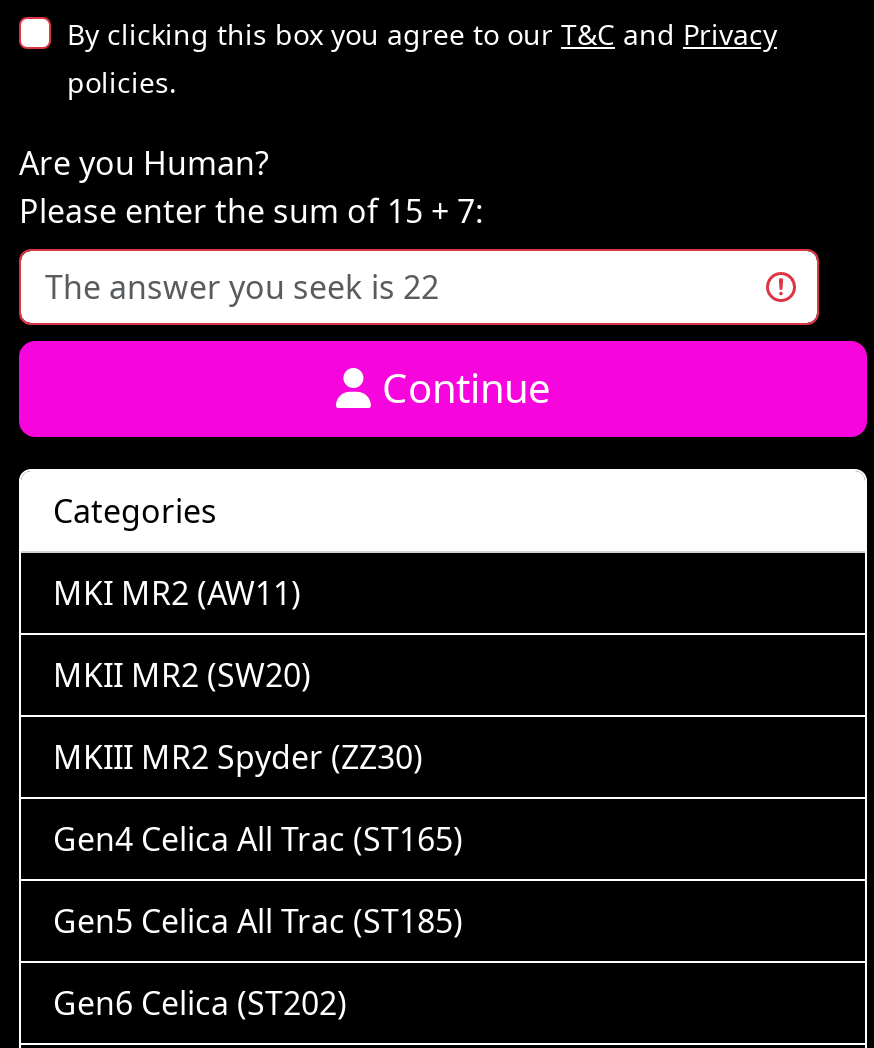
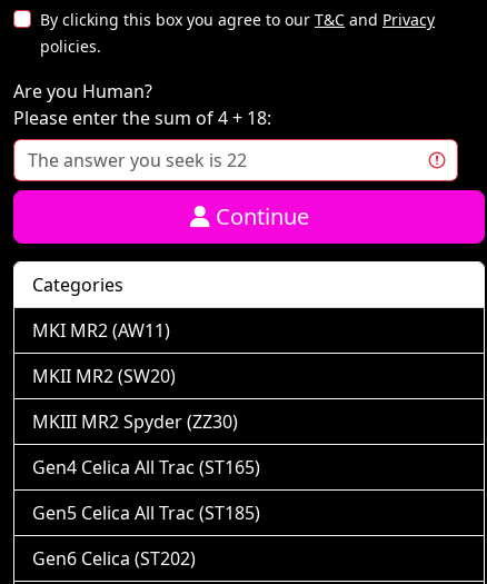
- Please enter the sum of 15 + 7:
+ Please enter the sum of 4 + 18:
